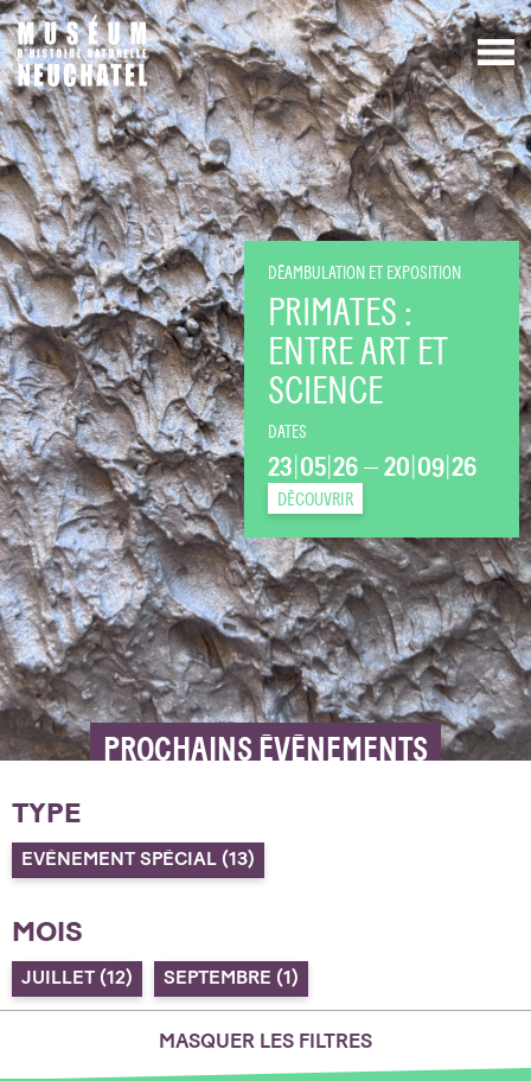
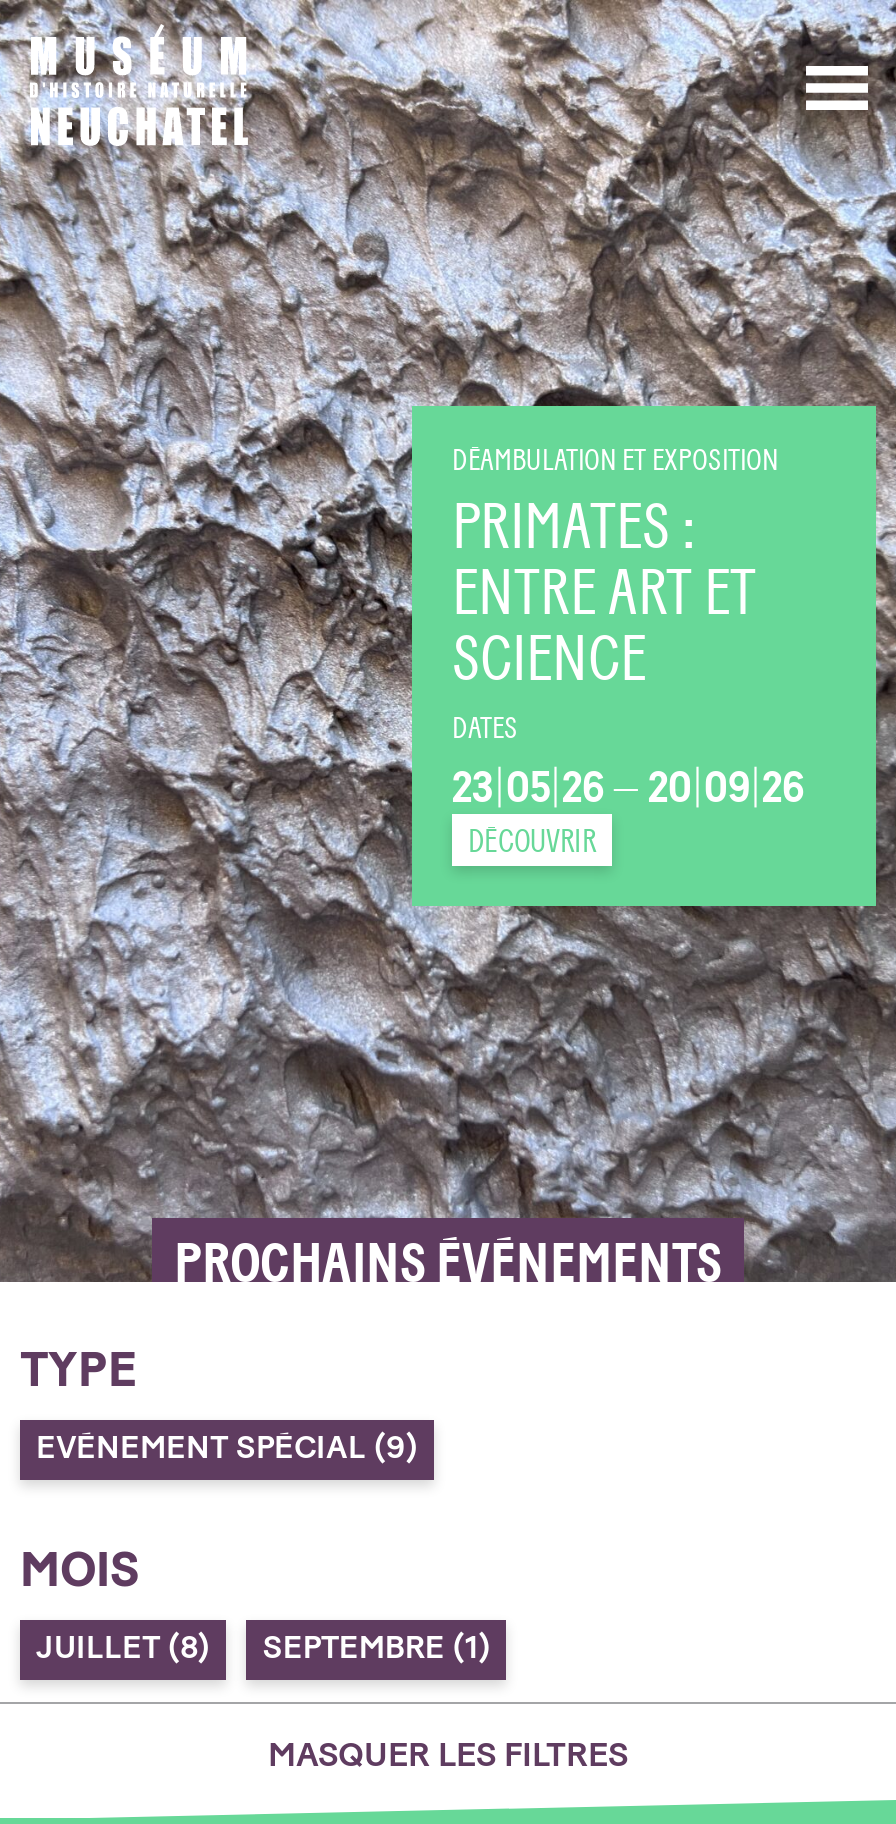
- EVÉNEMENT SPÉCIAL (13)
+ EVÉNEMENT SPÉCIAL (9)

- JUILLET (12) SEPTEMBRE (1)
+ JUILLET (8) SEPTEMBRE (1)
